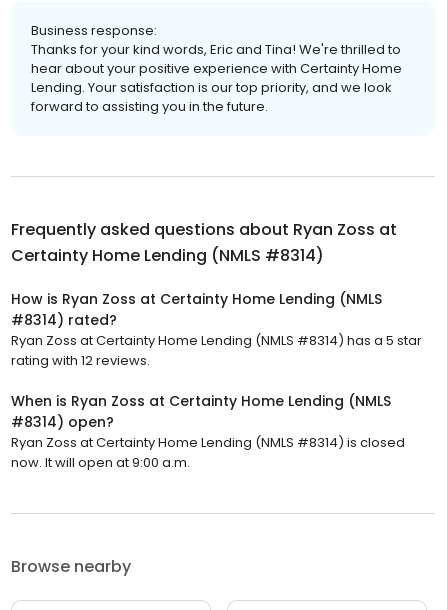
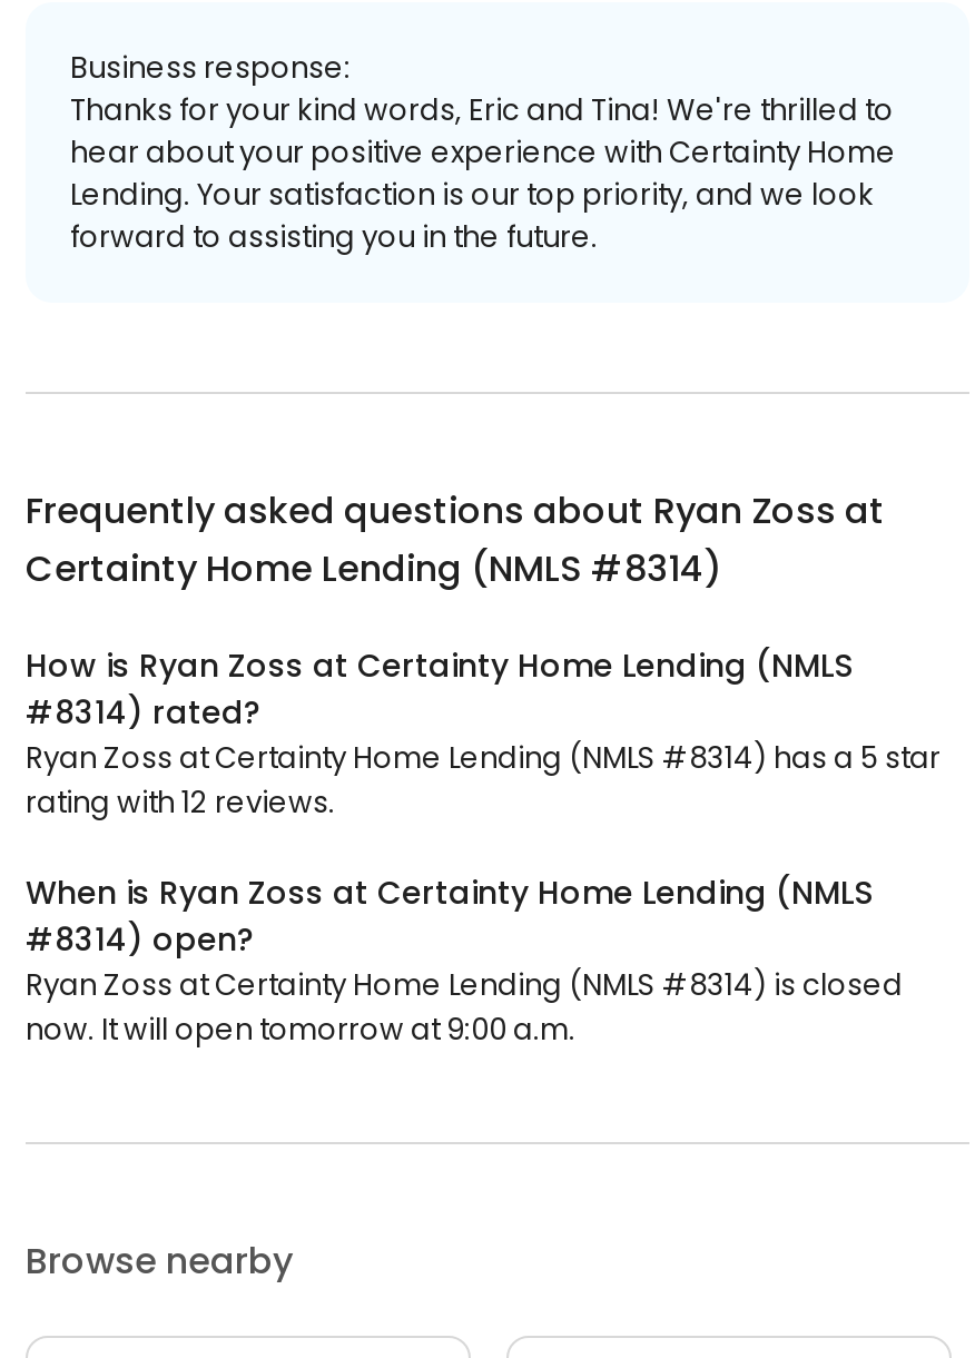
- now. It will open at 9:00 a.m.
+ now. It will open tomorrow at 9:00 a.m.
